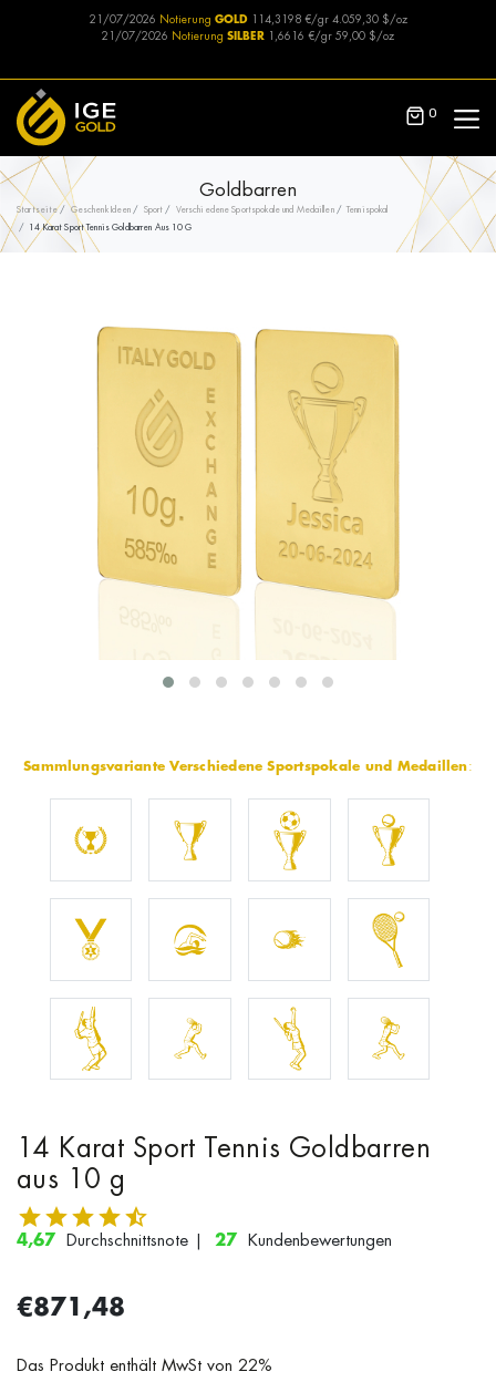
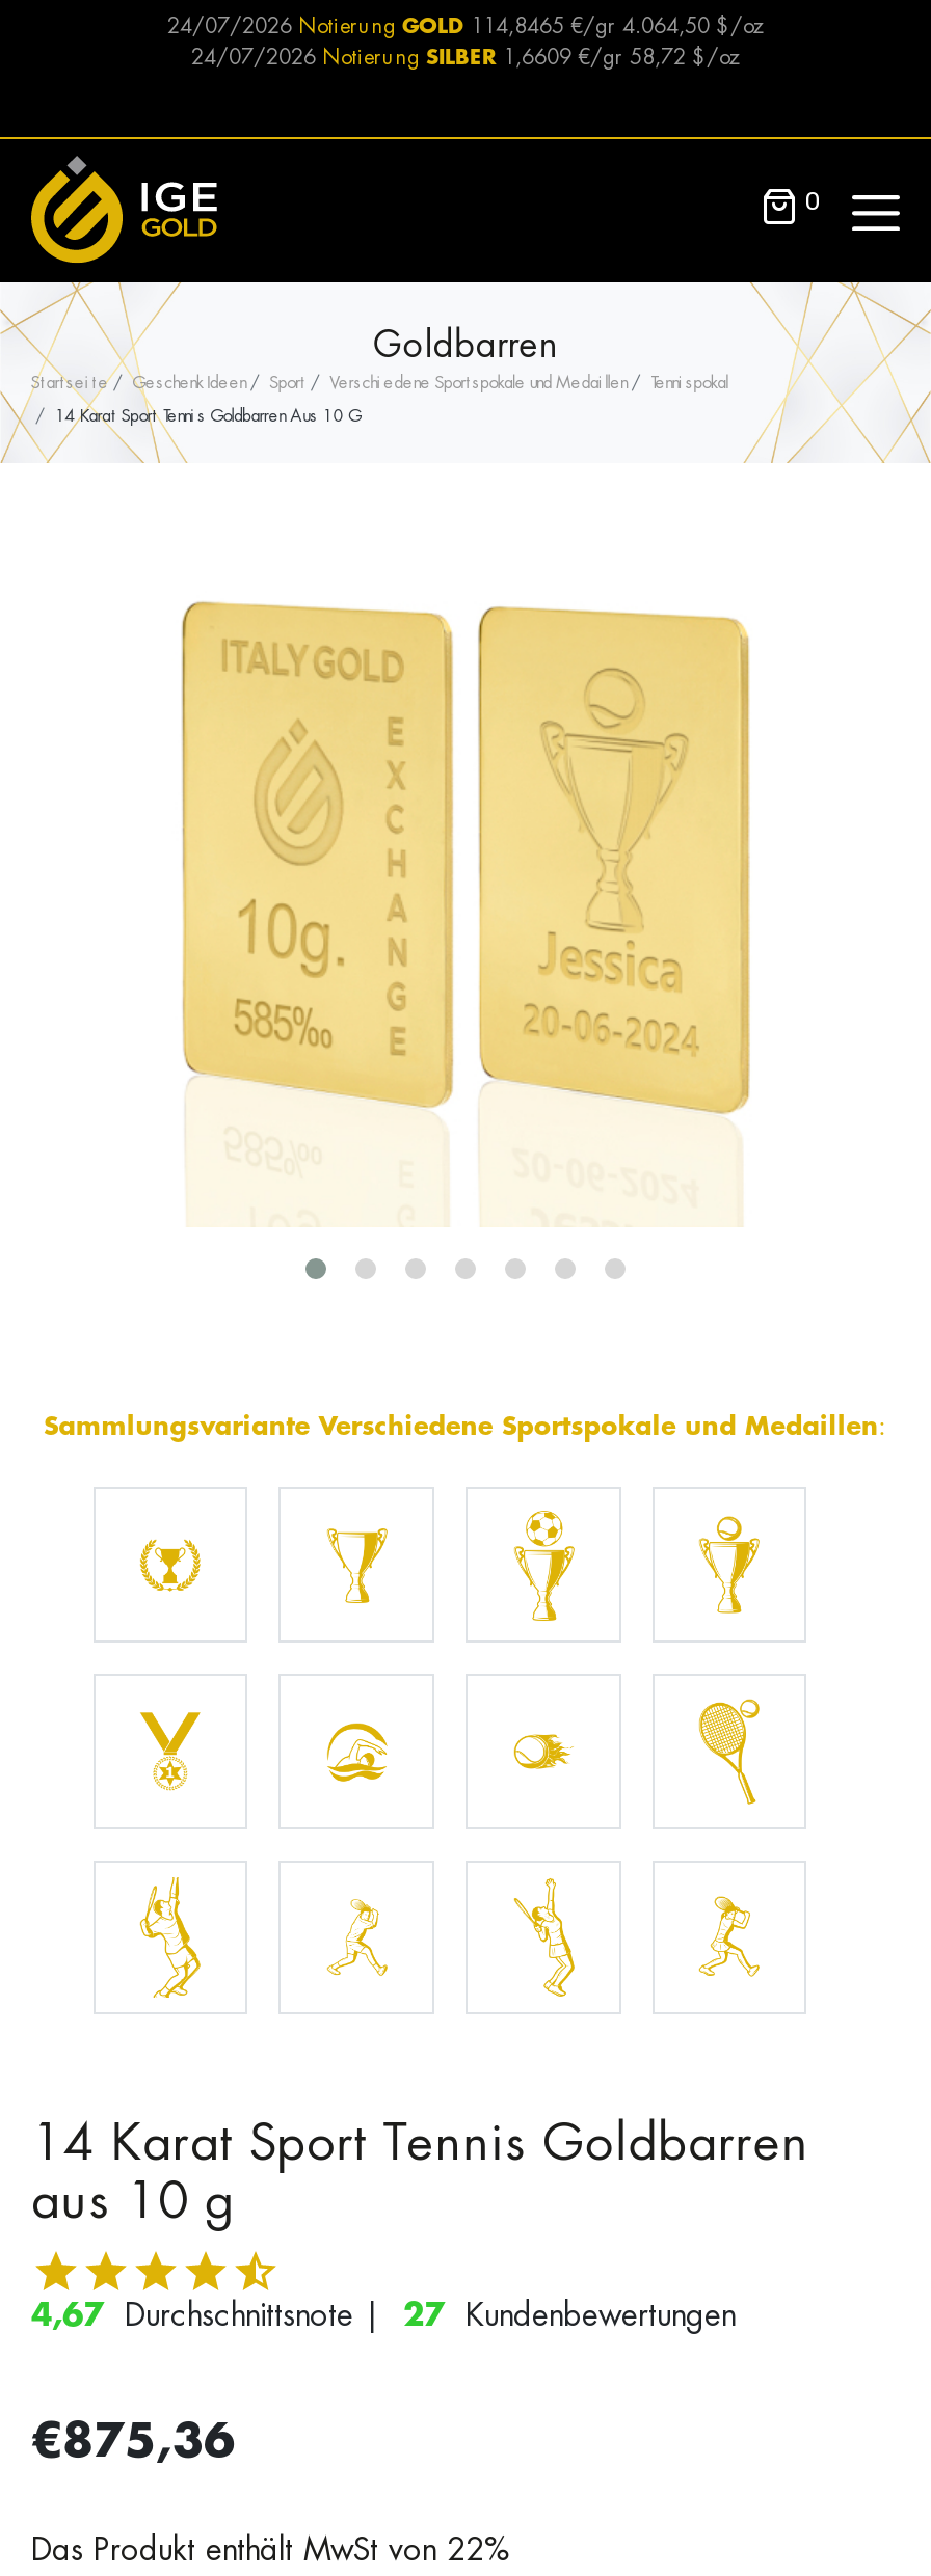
- 21/07/2026 Notierung GOLD 114,3198 €/gr 4.059,30 $/oz
+ 24/07/2026 Notierung GOLD 114,8465 €/gr 4.064,50 $/oz

- 21/07/2026 Notierung SILBER 1,6616 €/gr 59,00 $/oz
+ 24/07/2026 Notierung SILBER 1,6609 €/gr 58,72 $/oz

- €871,48
+ €875,36
